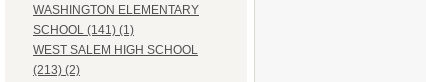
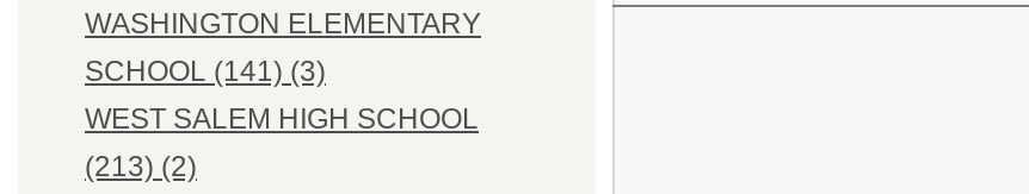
- SCHOOL (141) (1)
+ SCHOOL (141) (3)
